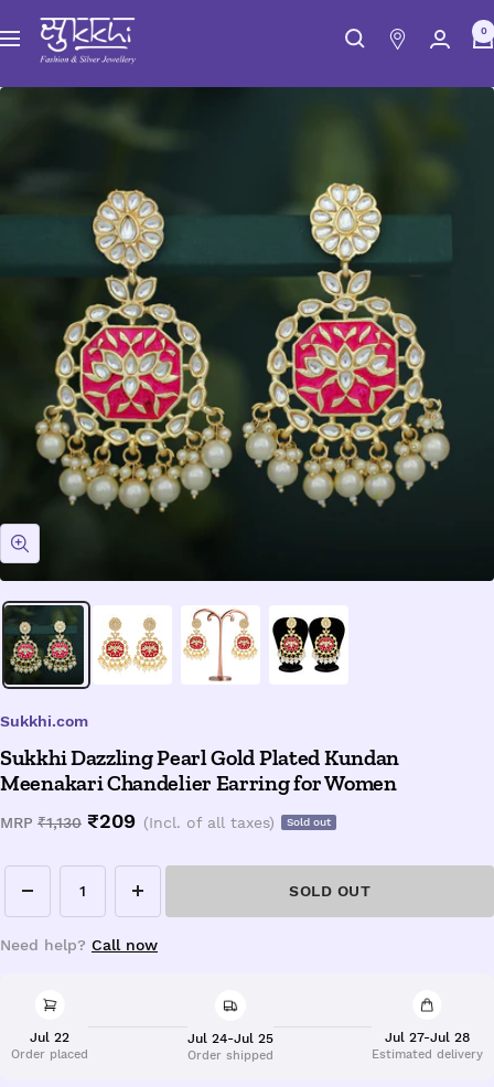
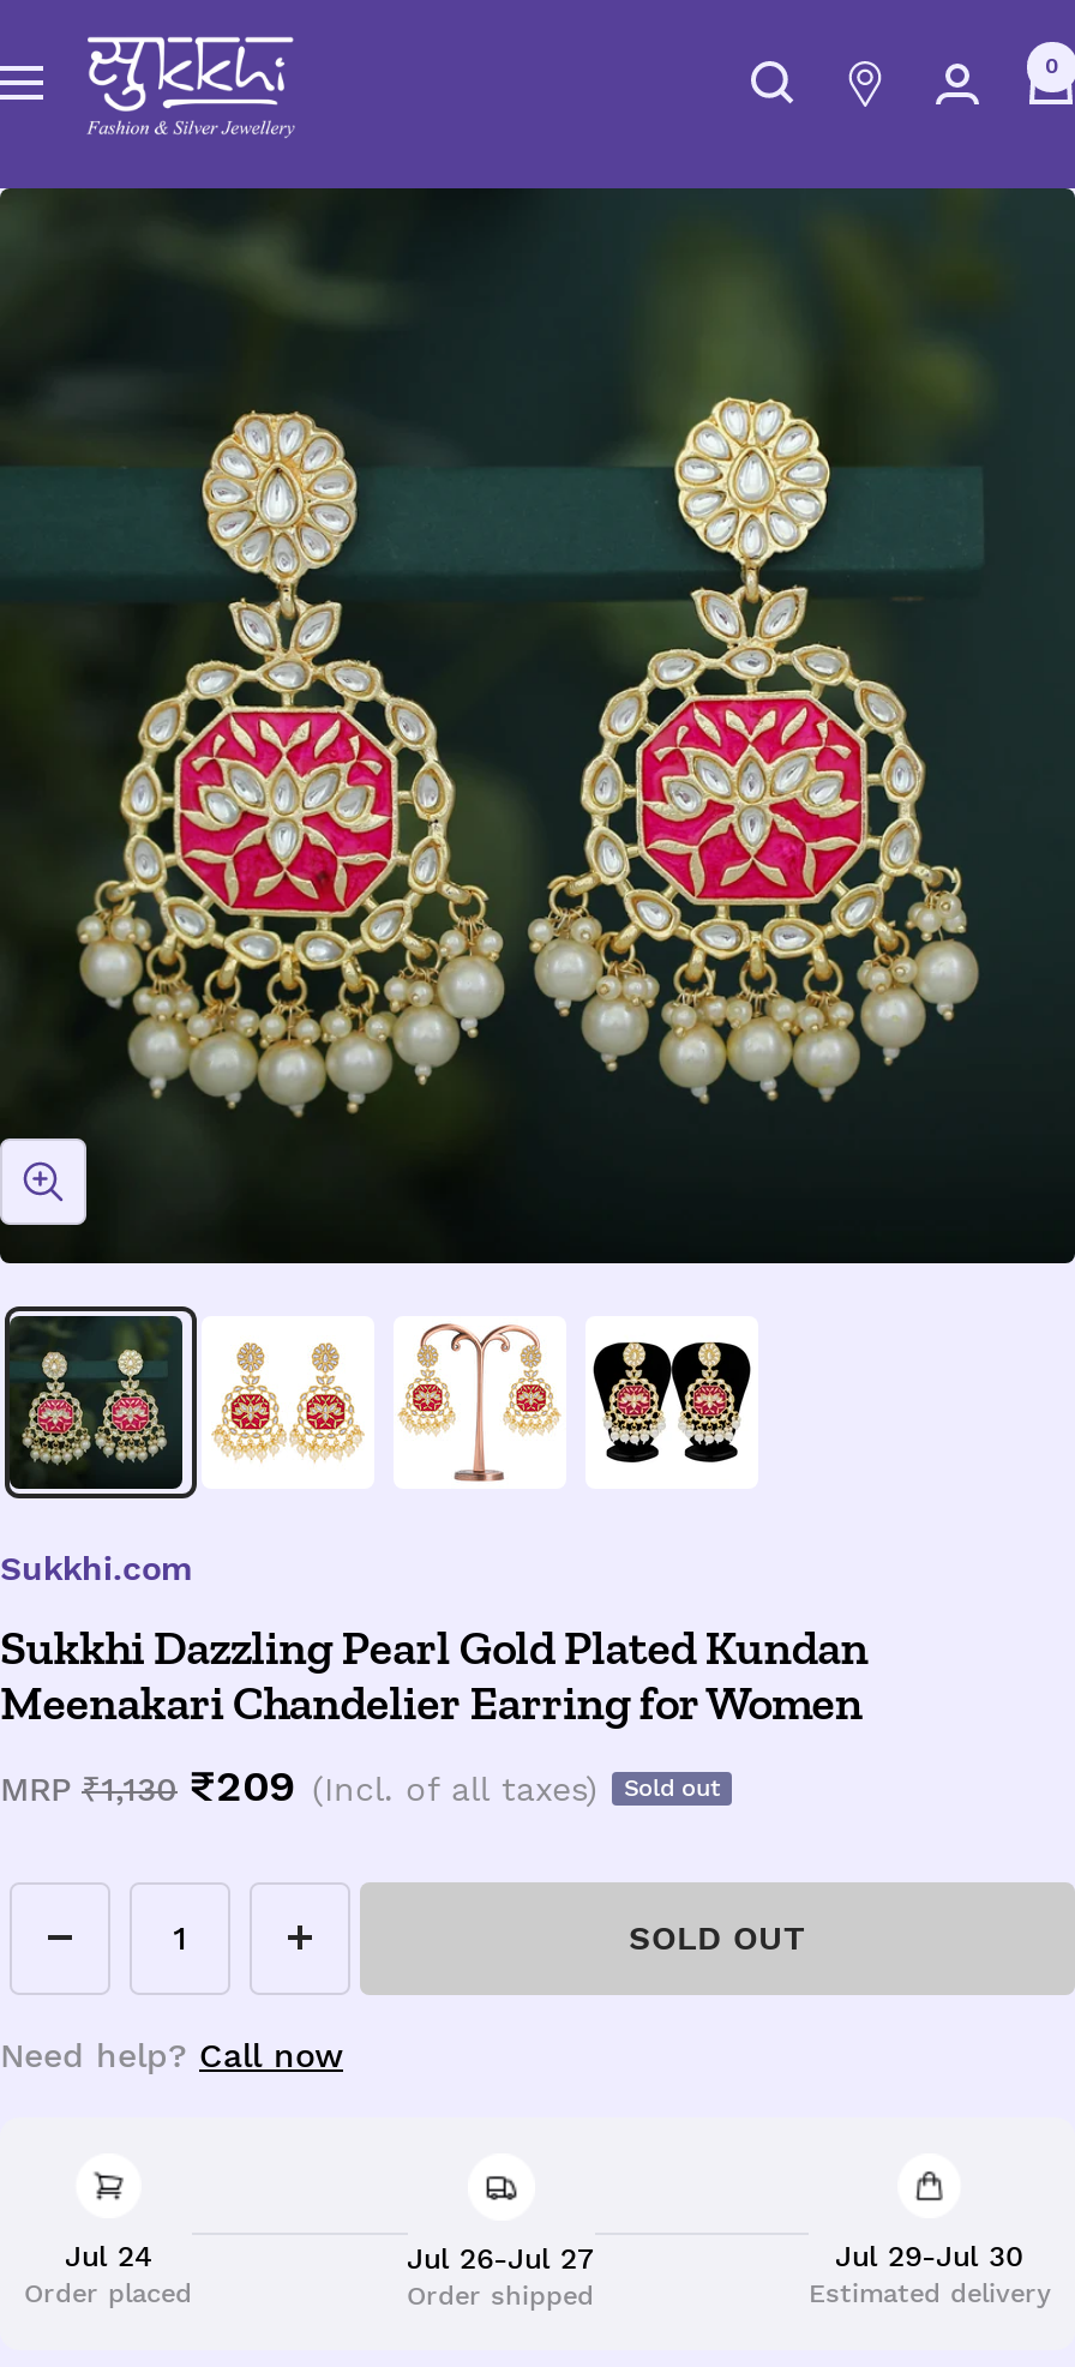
- Jul 22
+ Jul 24

- Jul 24-Jul 25
+ Jul 26-Jul 27

- Jul 27-Jul 28
+ Jul 29-Jul 30
